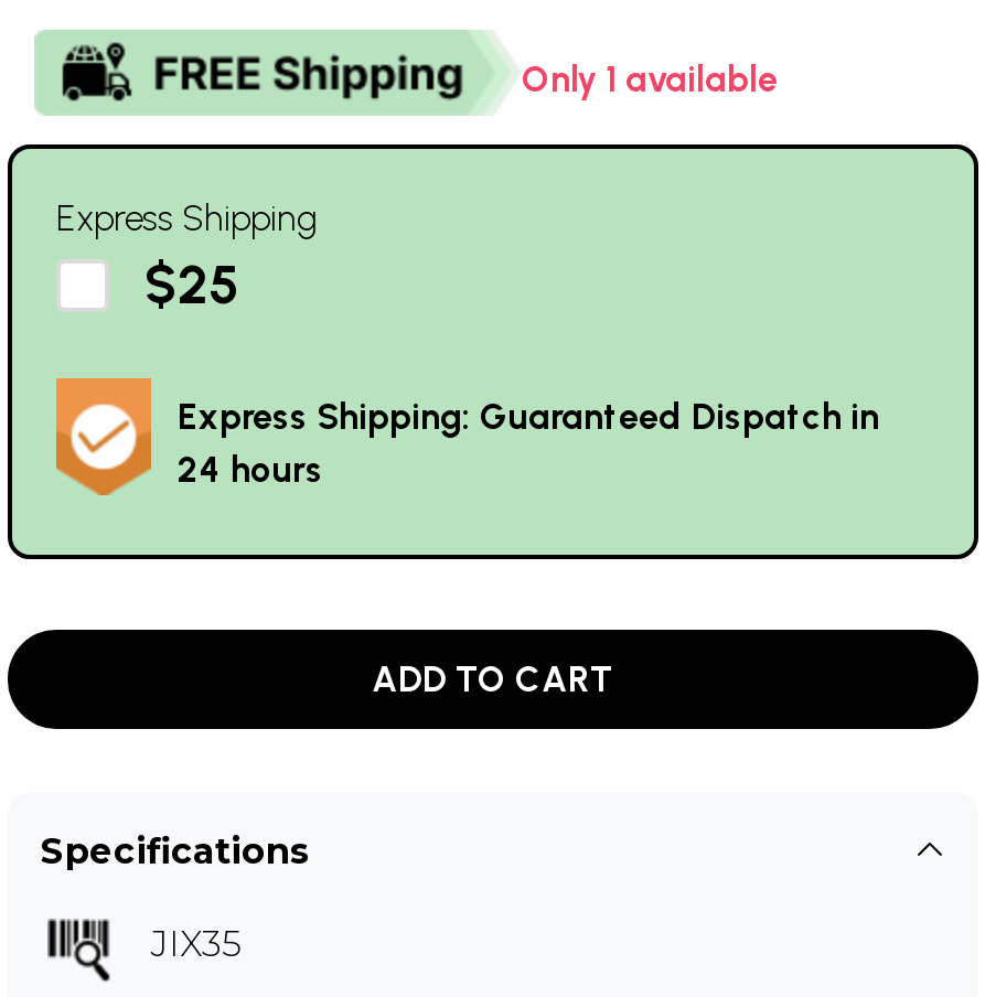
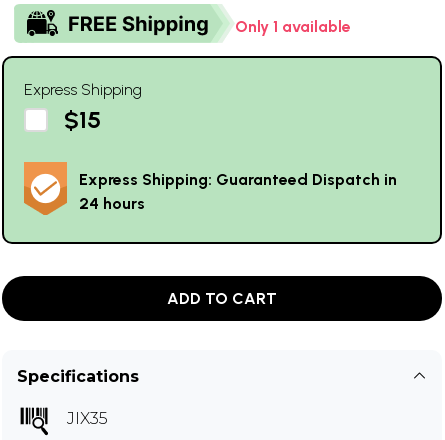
- $25
+ $15
